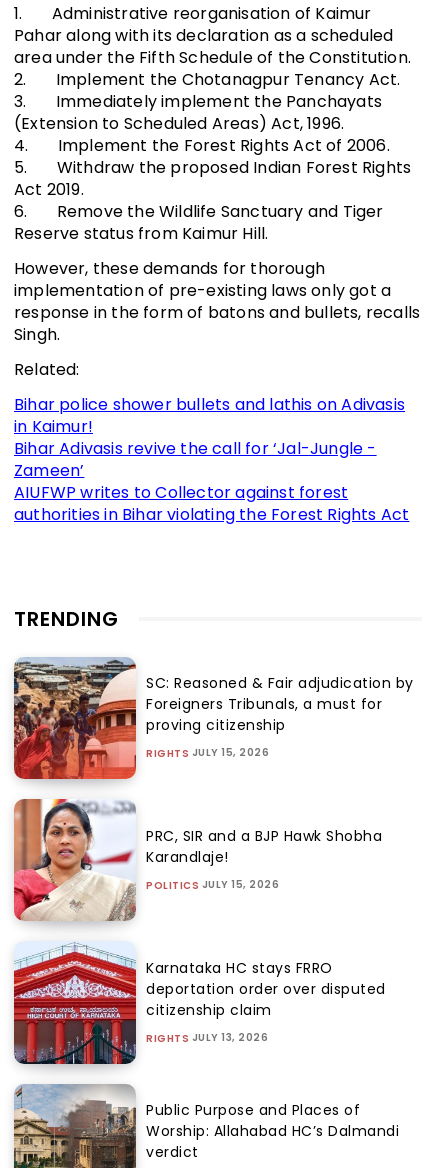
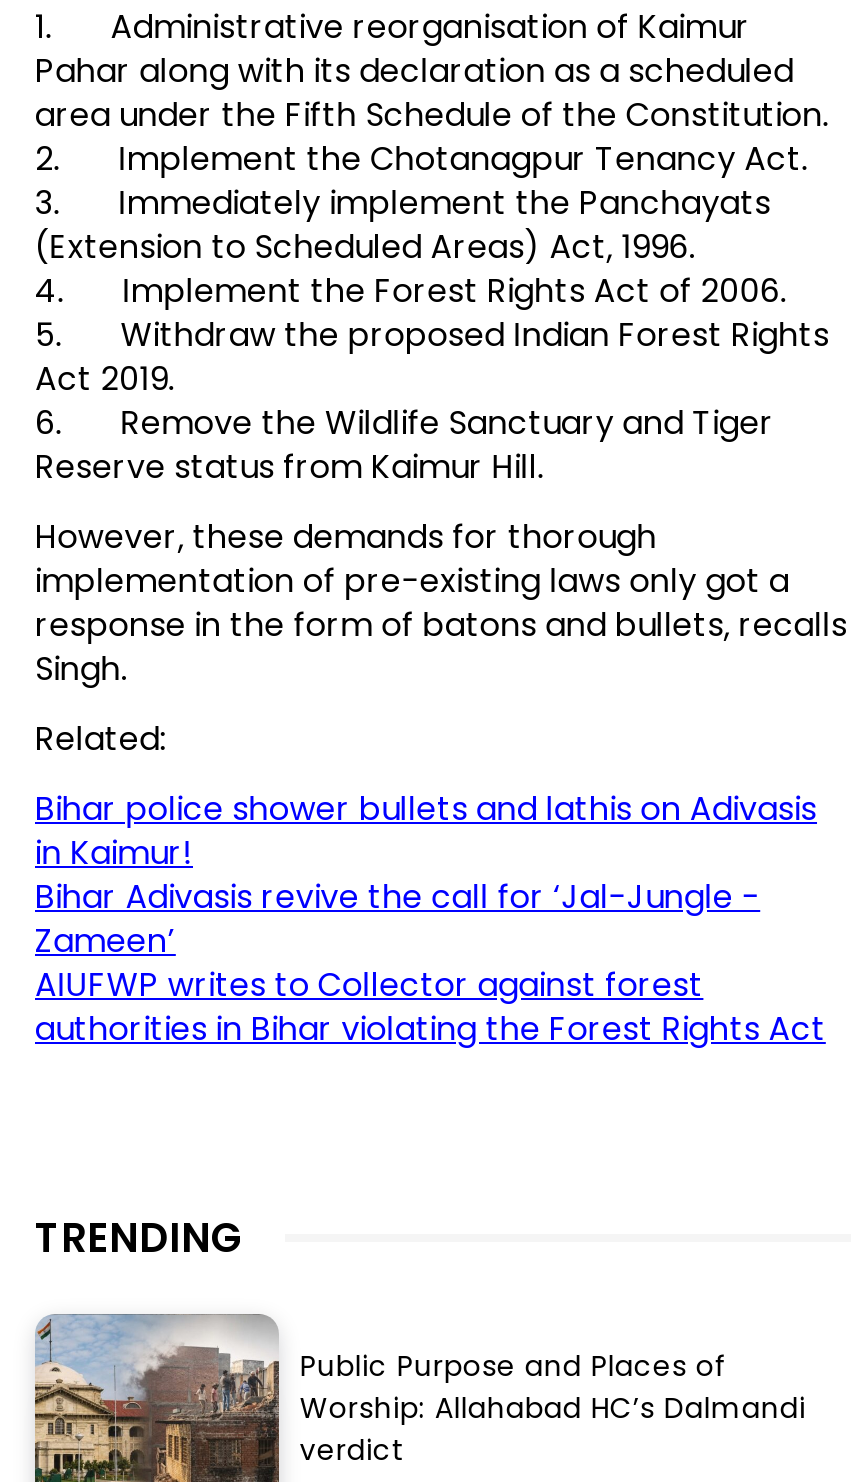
- [image]
- SC: Reasoned & Fair adjudication by
- Foreigners Tribunals, a must for
- proving citizenship
- RIGHTS JULY 15, 2026

- [image]
- PRC, SIR and a BJP Hawk Shobha
- Karandlaje!
- POLITICS JULY 15, 2026

- [image]
- Karnataka HC stays FRRO
- deportation order over disputed
- citizenship claim
- RIGHTS JULY 13, 2026
